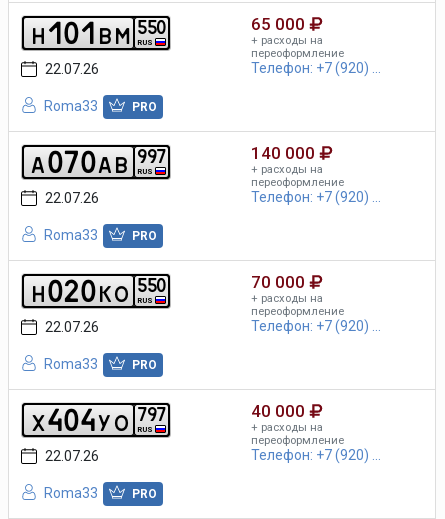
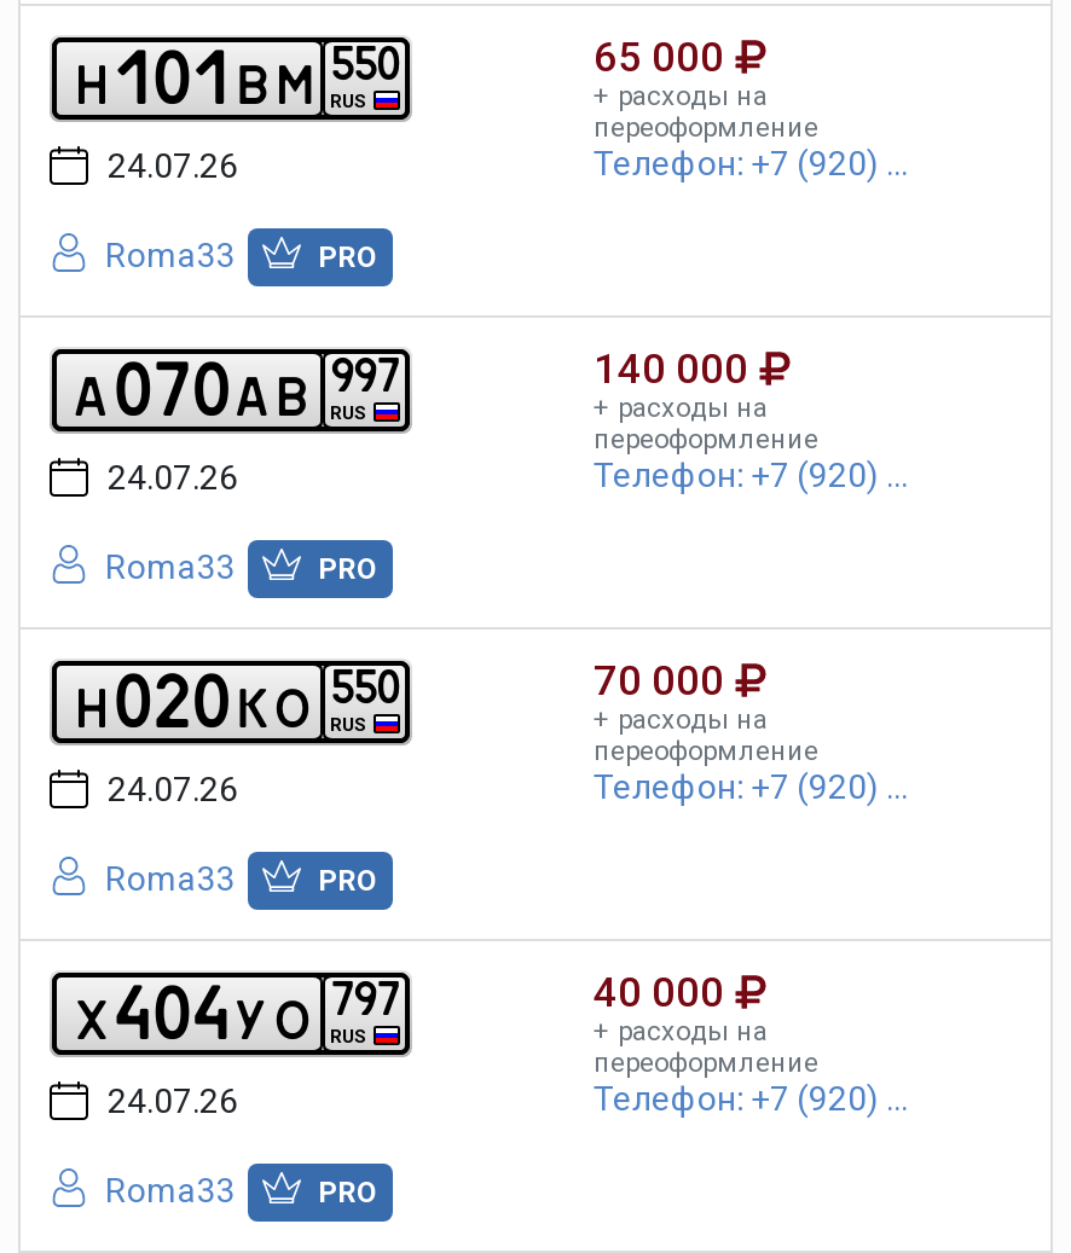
- 22.07.26
+ 24.07.26

- 22.07.26
+ 24.07.26

- 22.07.26
+ 24.07.26

- 22.07.26
+ 24.07.26
